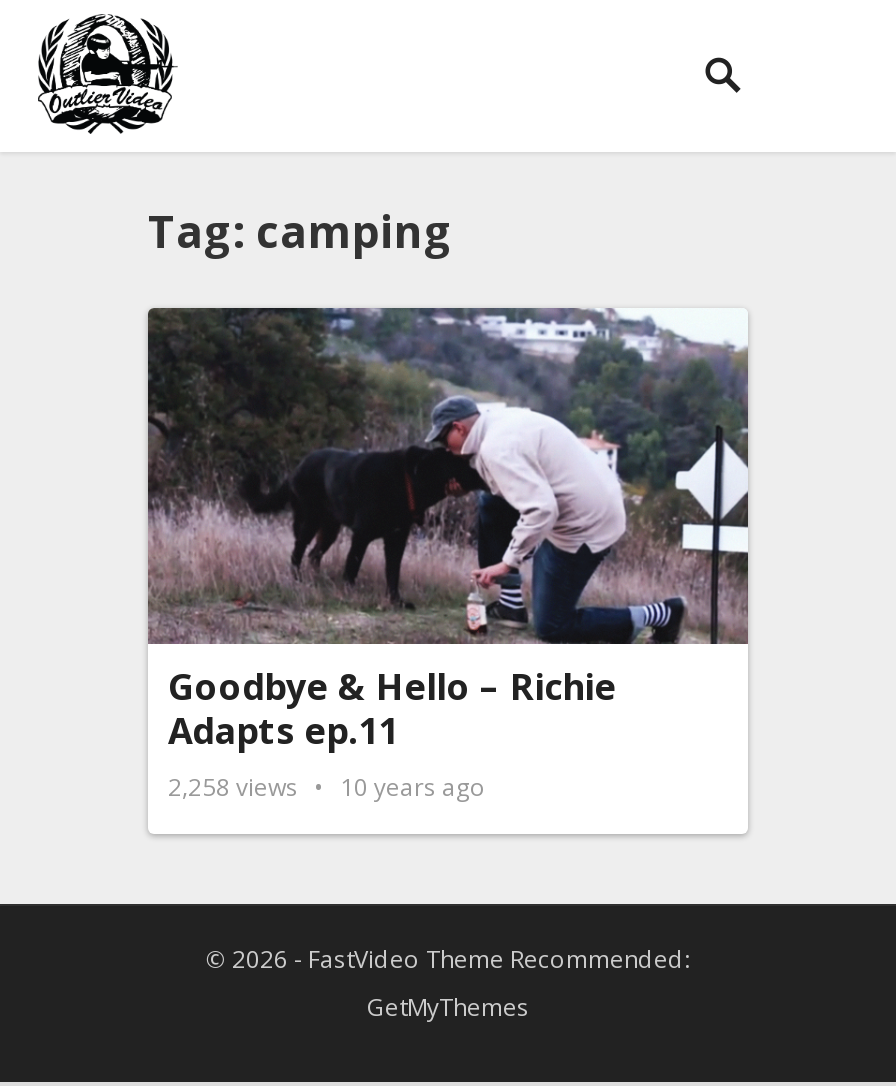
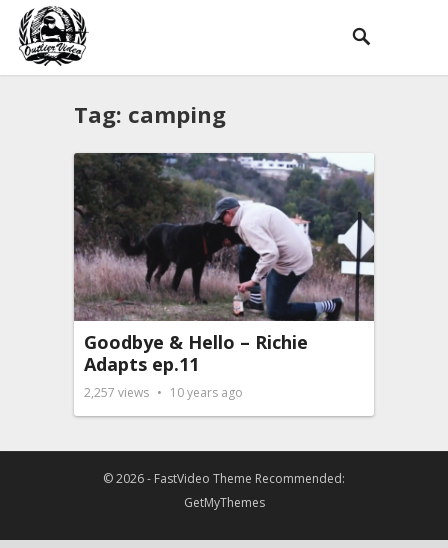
- 2,258 views 10 years ago
+ 2,257 views 10 years ago
